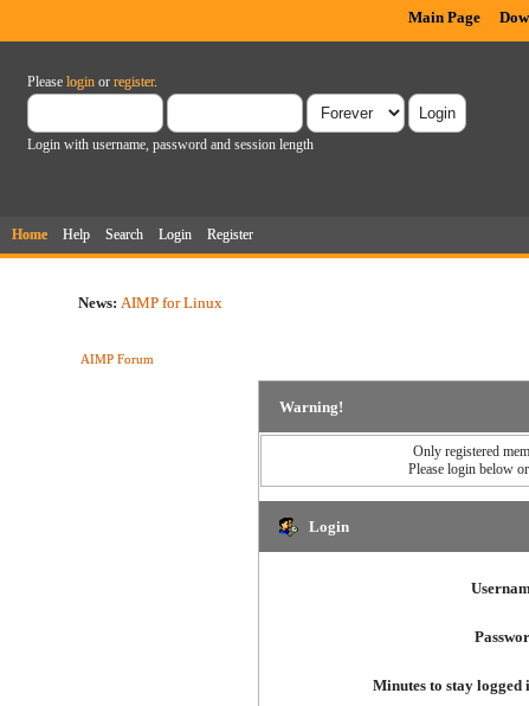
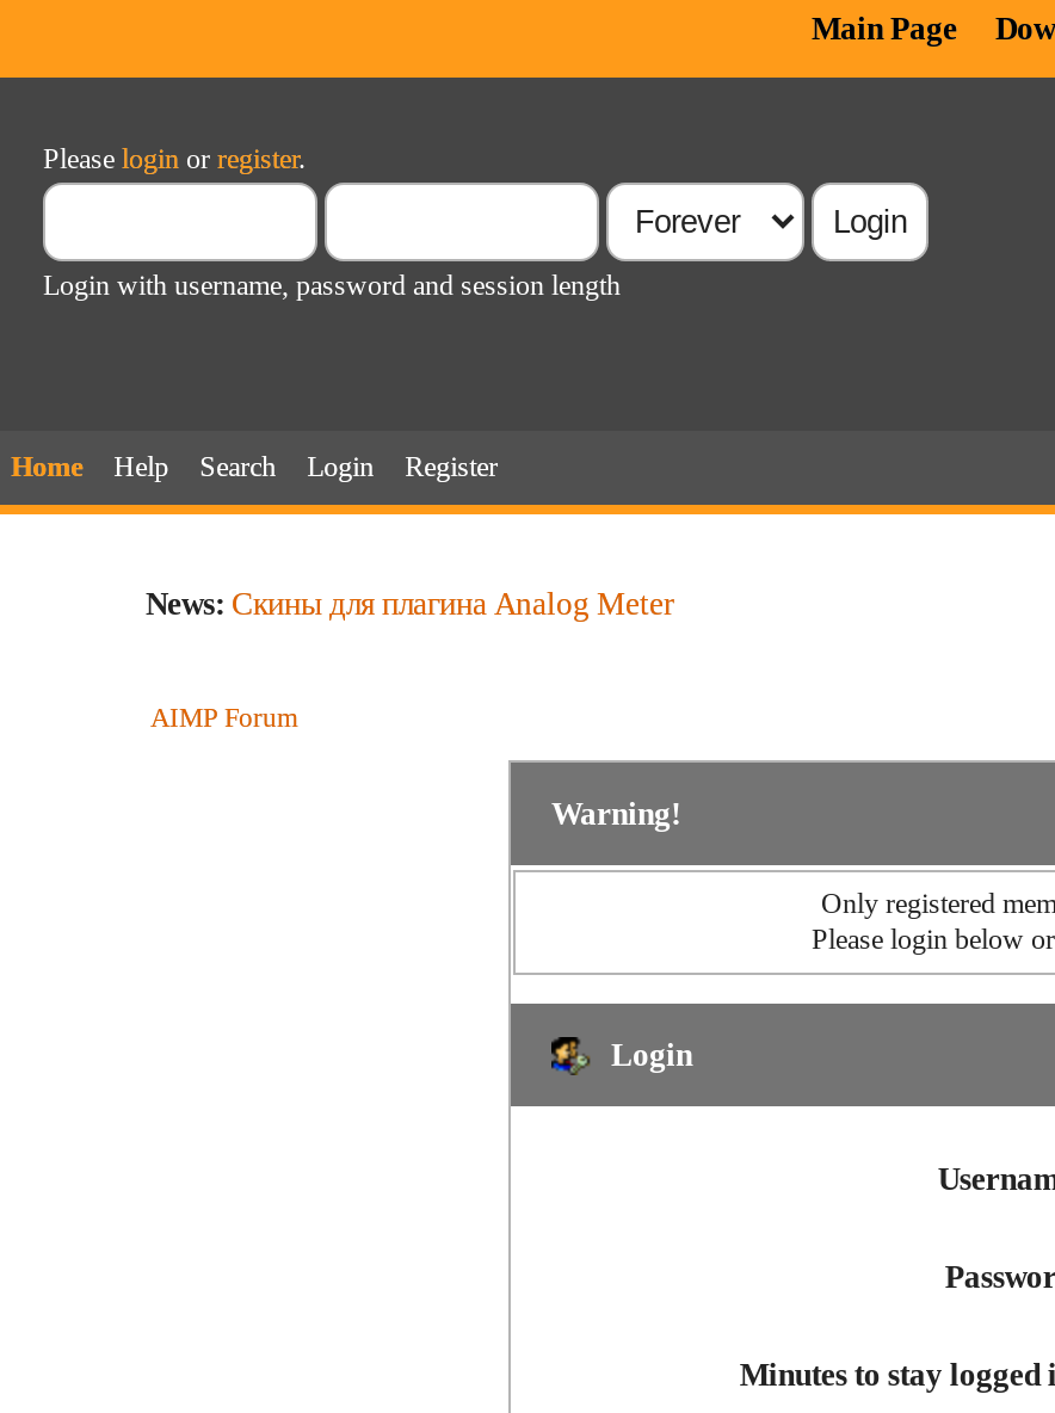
- News: AIMP for Linux
+ News: Скины для плагина Analog Meter
